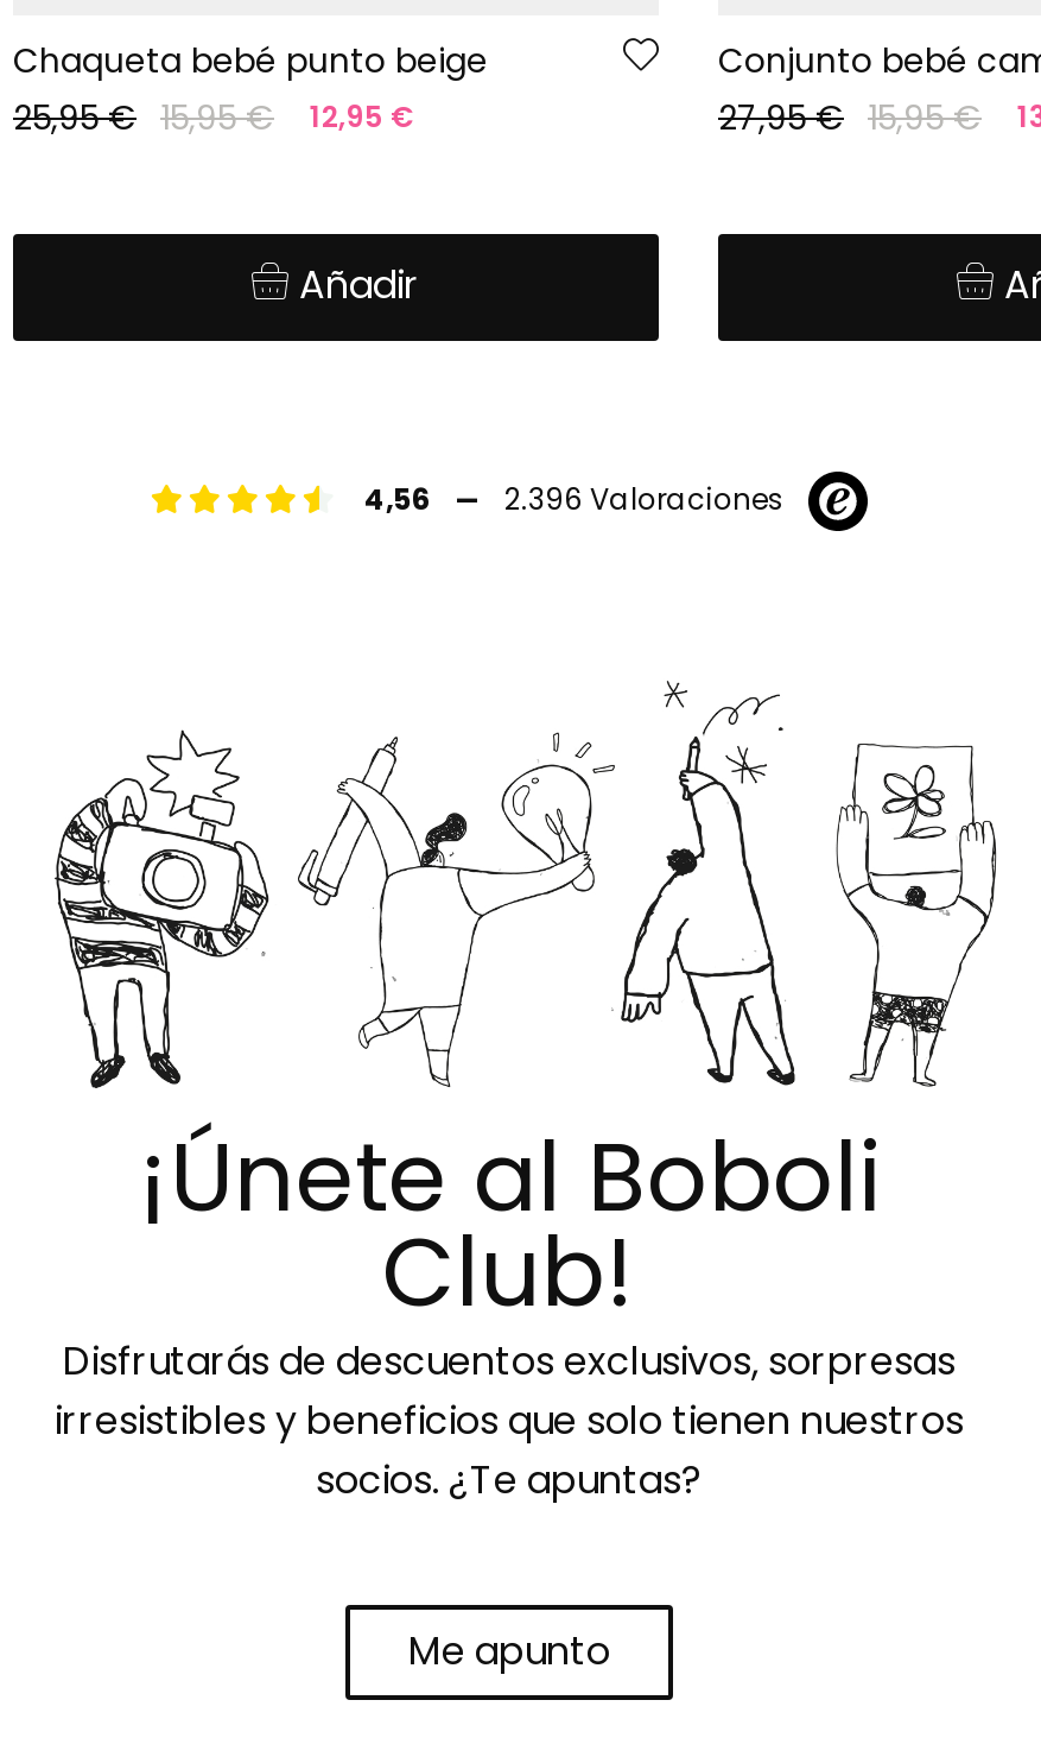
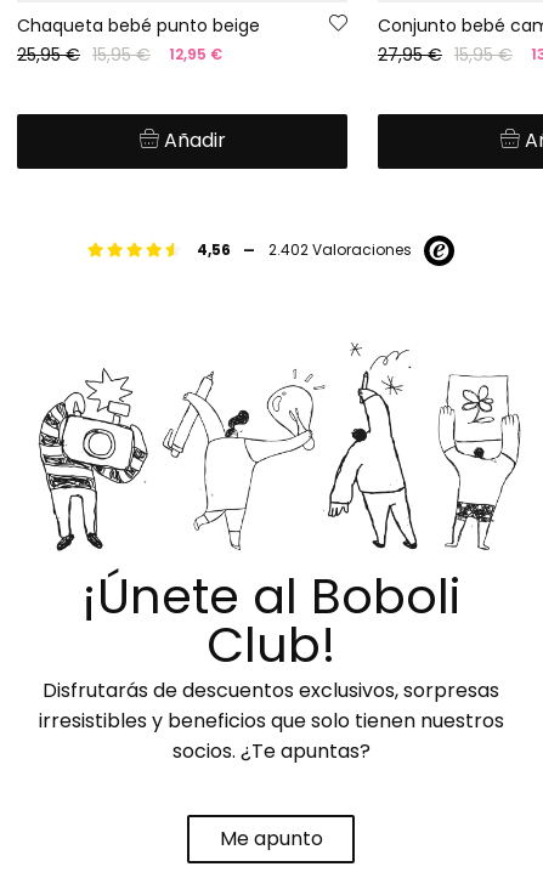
- 4,56 - 2.396 Valoraciones
+ 4,56 - 2.402 Valoraciones
